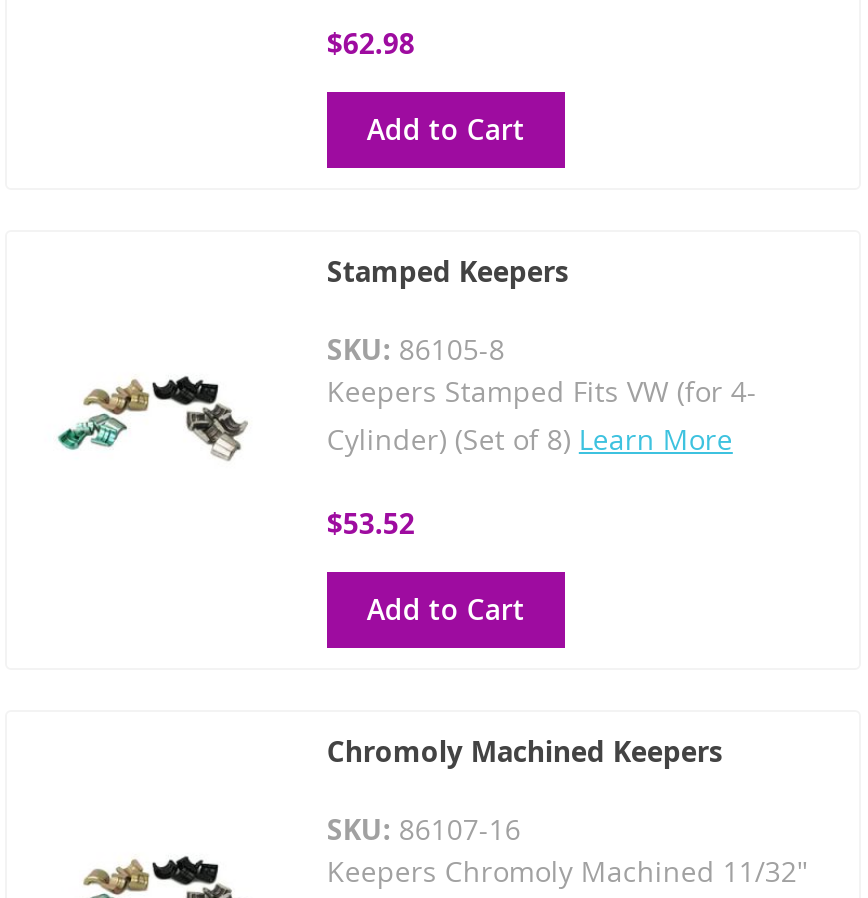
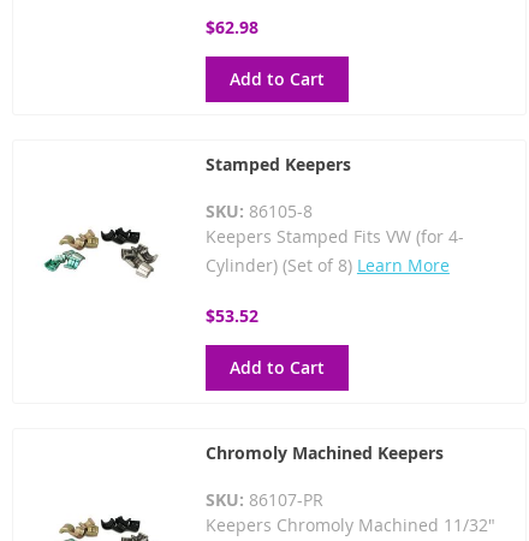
- SKU: 86107-16
+ SKU: 86107-PR
